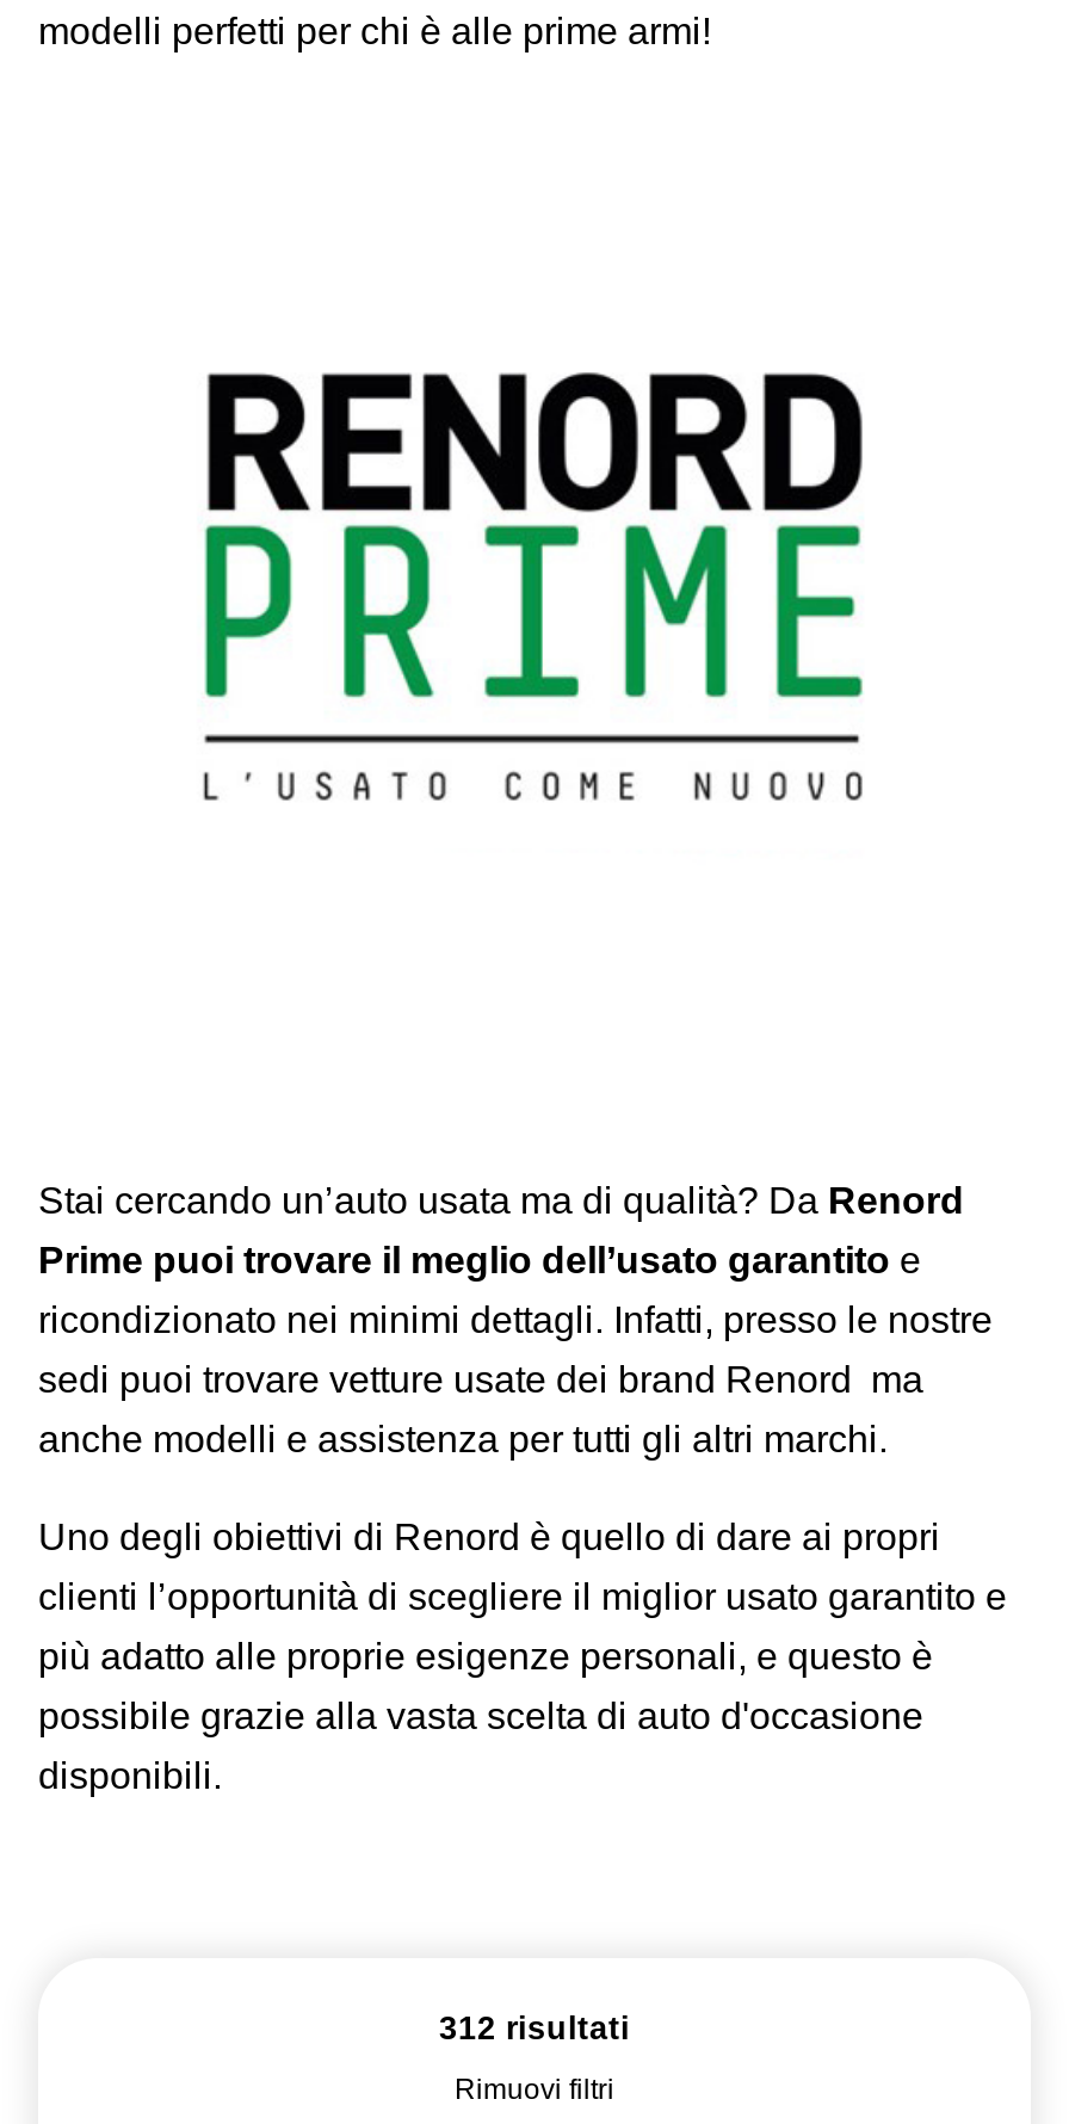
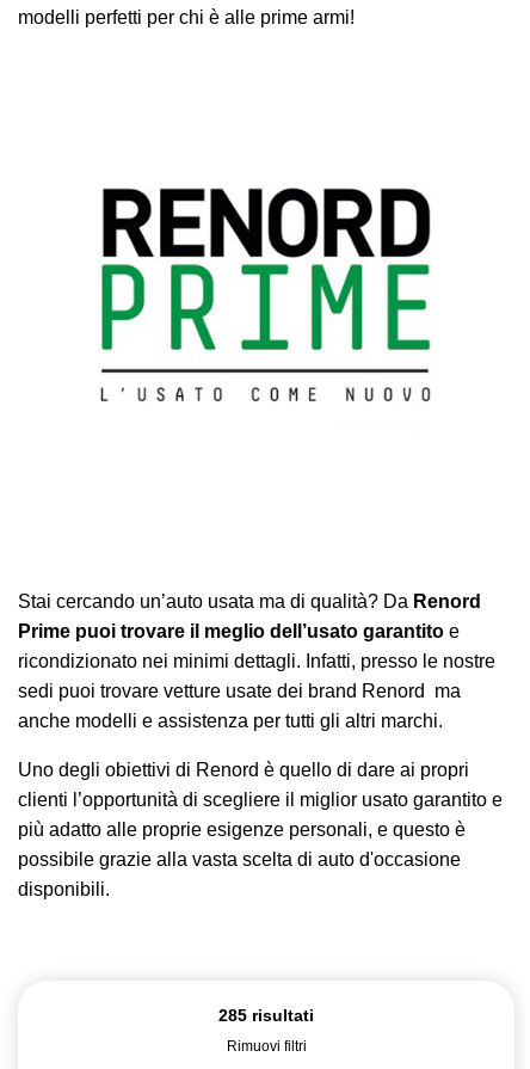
- 312 risultati
+ 285 risultati
